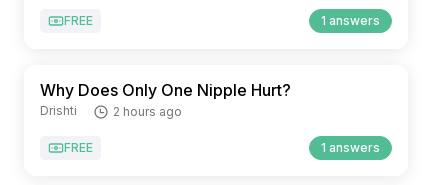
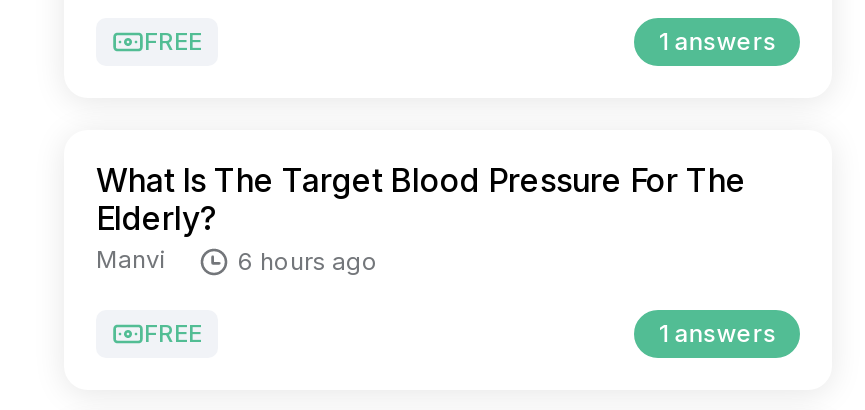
- Why Does Only One Nipple Hurt?
- Drishti
- 2 hours ago
+ What Is The Target Blood Pressure For The
+ Elderly?
+ Manvi
+ 6 hours ago
